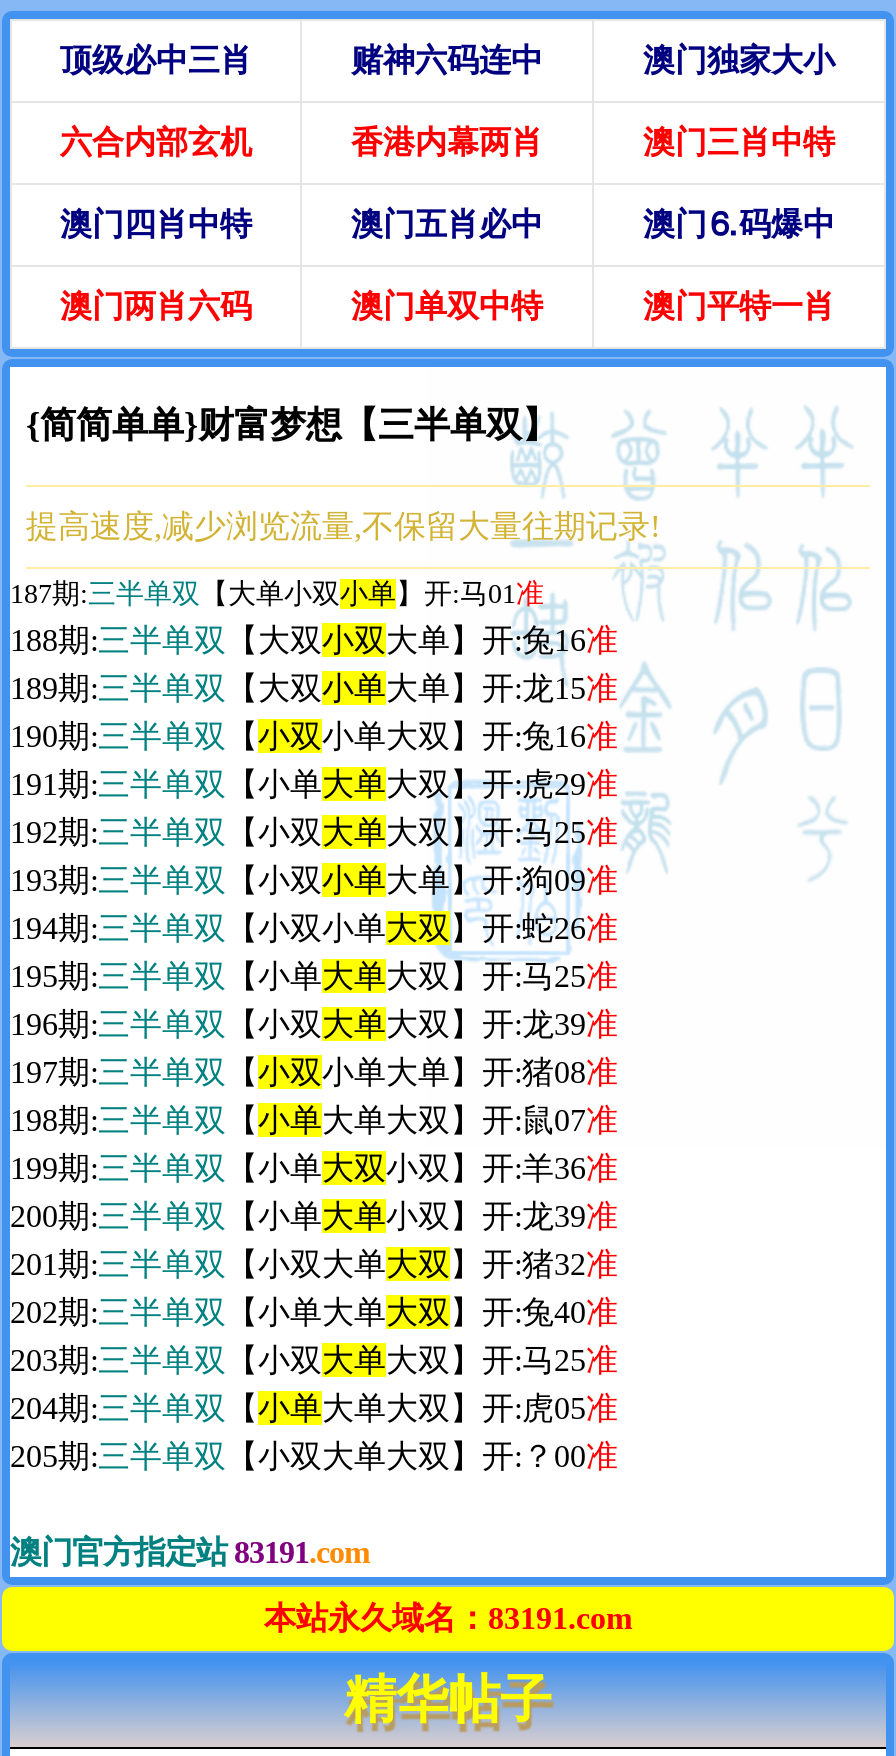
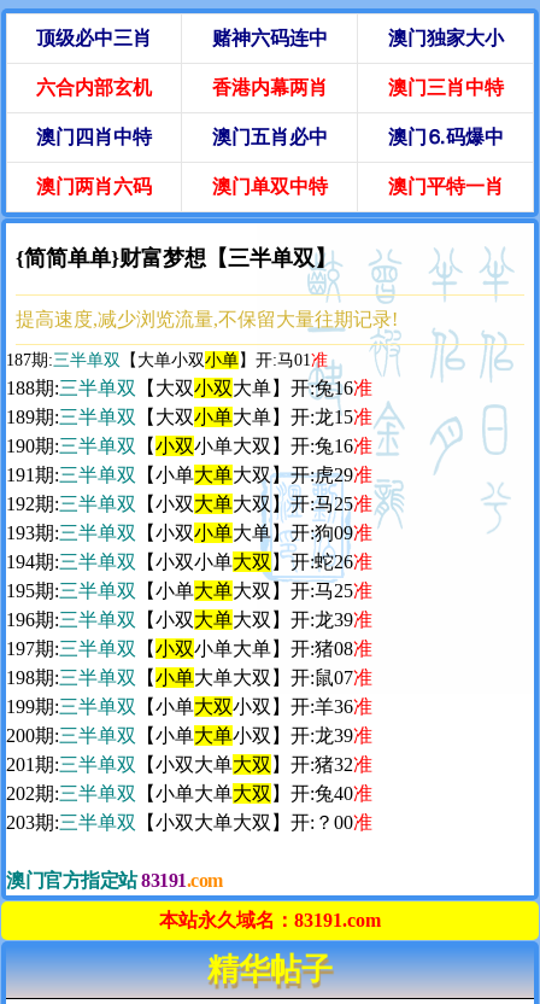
- 203期:三半单双【小双大单大双】开:马25准
- 204期:三半单双【小单大单大双】开:虎05准
- 205期:三半单双【小双大单大双】开:？00准
+ 203期:三半单双【小双大单大双】开:？00准
